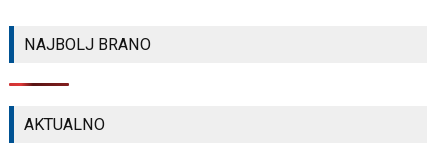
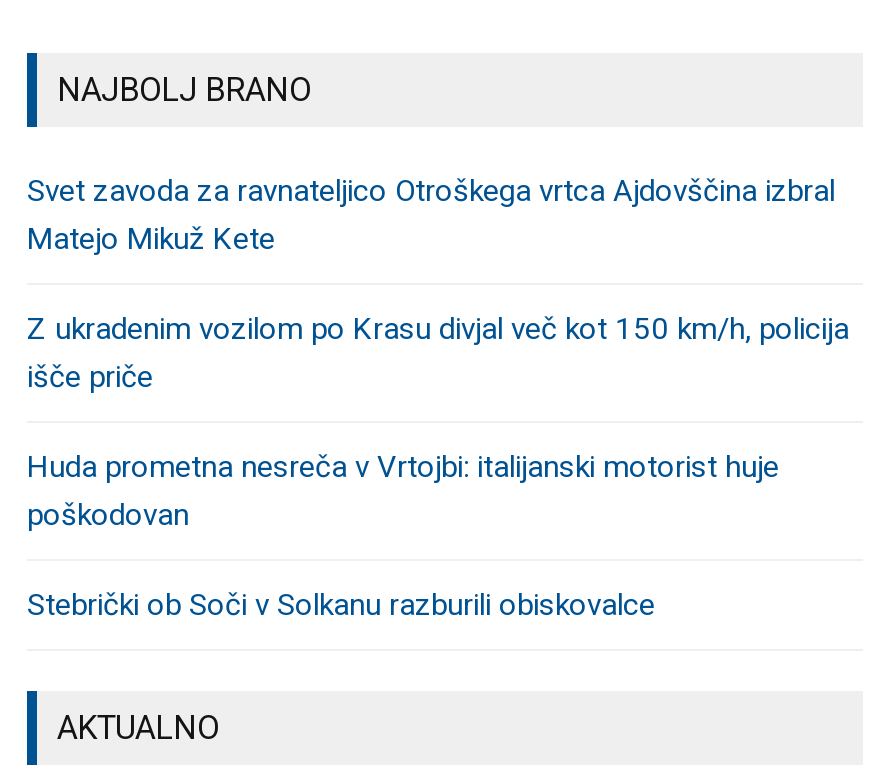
+ Svet zavoda za ravnateljico Otroškega vrtca Ajdovščina izbral
+ Matejo Mikuž Kete
+ Z ukradenim vozilom po Krasu divjal več kot 150 km/h, policija
+ išče priče
+ Huda prometna nesreča v Vrtojbi: italijanski motorist huje
+ poškodovan
+ Stebrički ob Soči v Solkanu razburili obiskovalce
